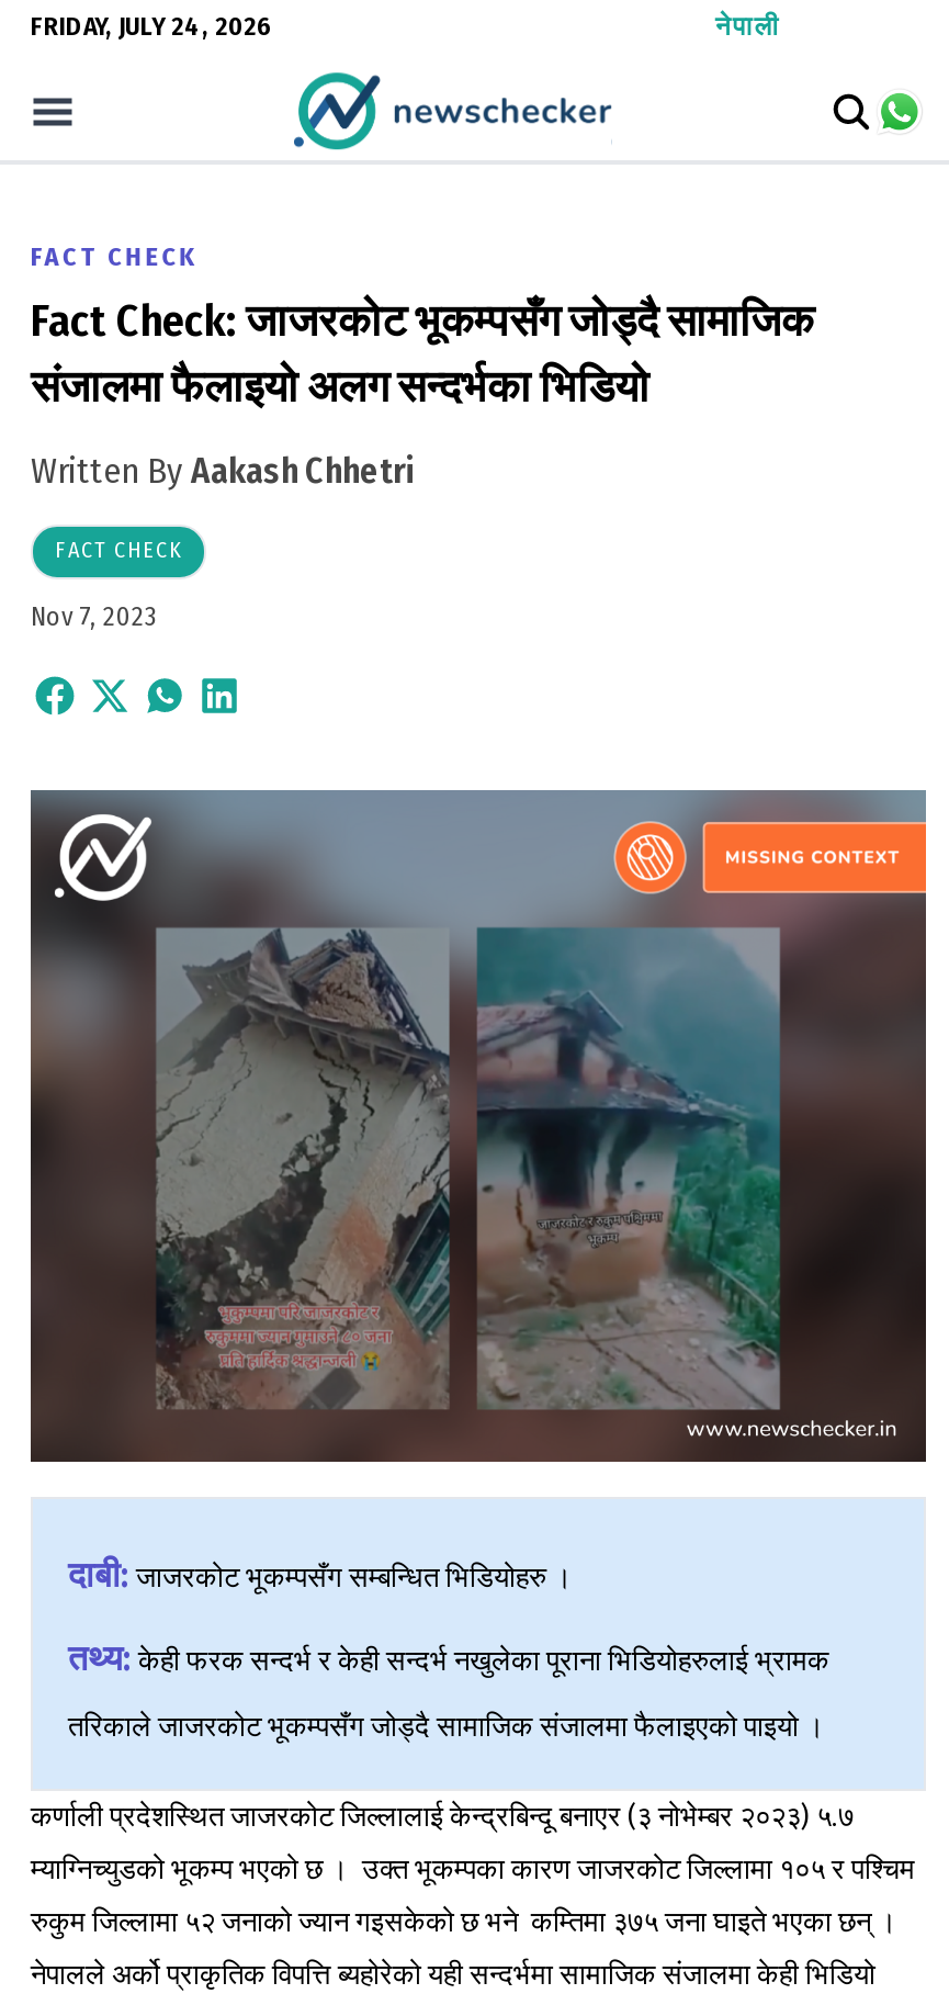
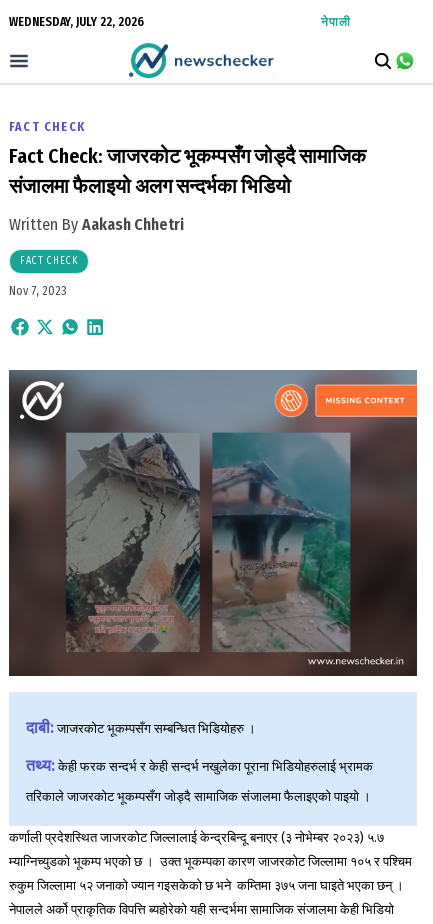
- FRIDAY, JULY 24, 2026
+ WEDNESDAY, JULY 22, 2026
